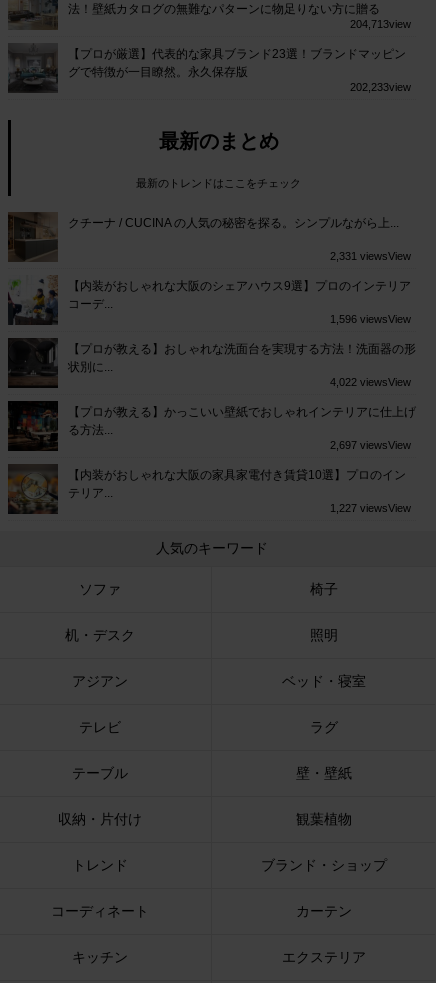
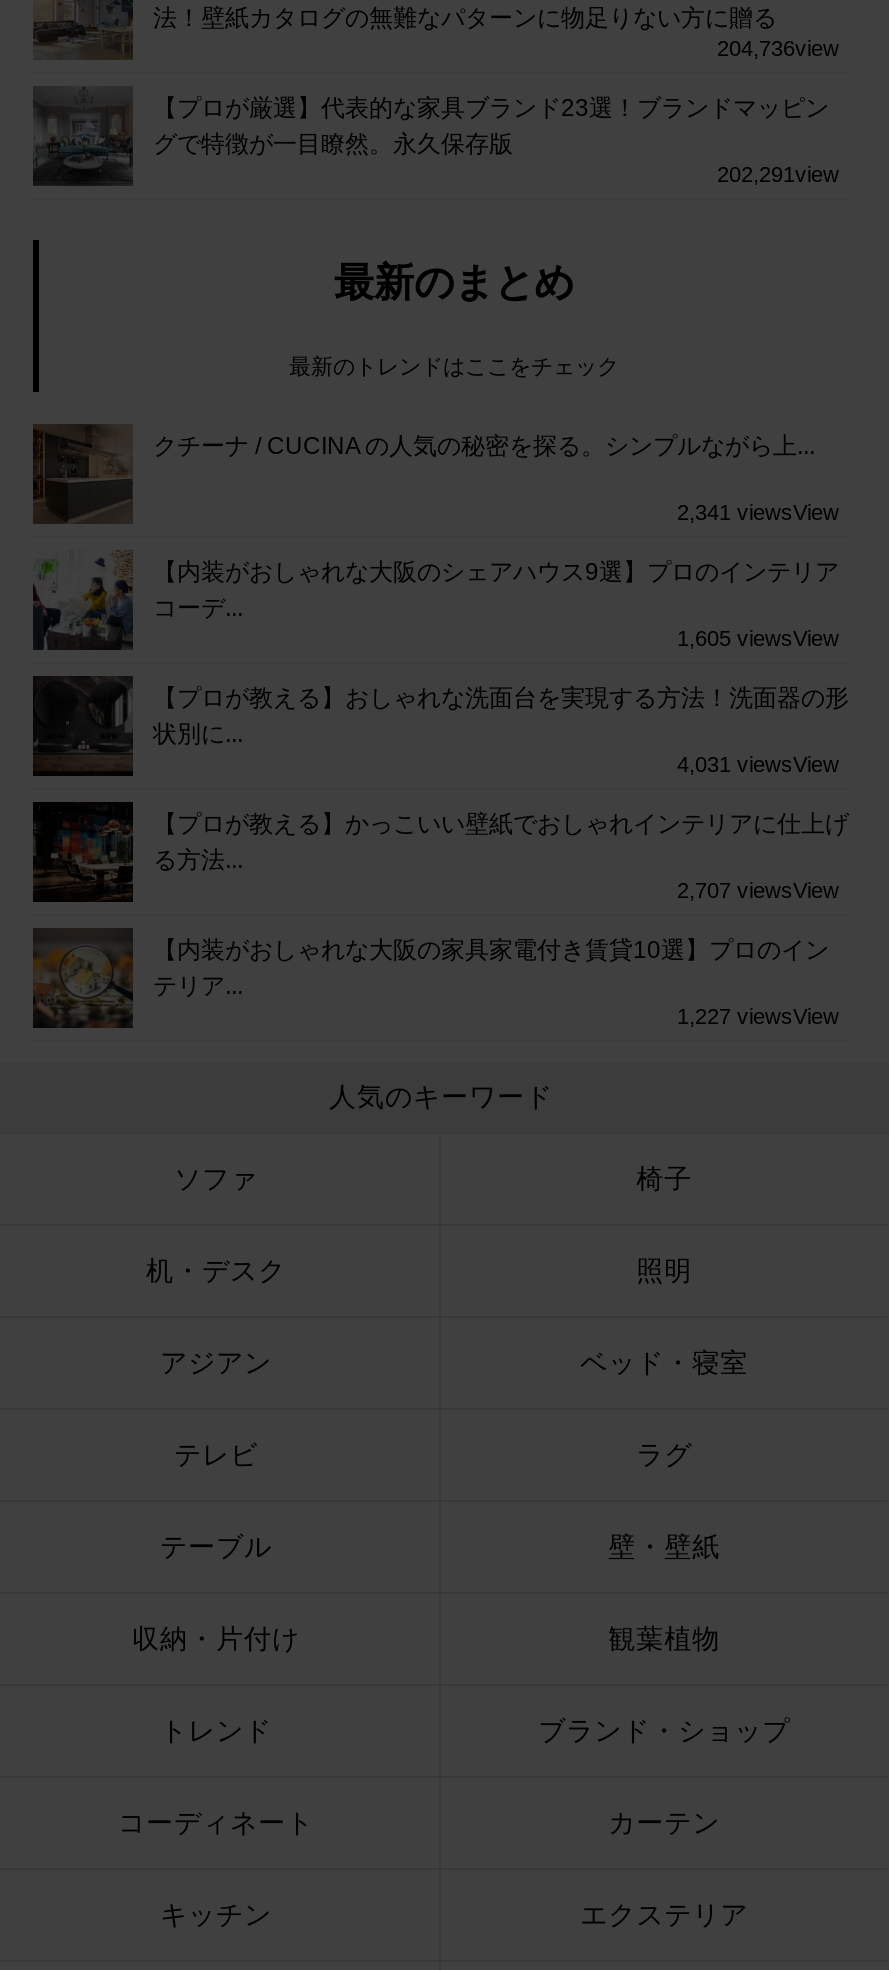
- 204,713view
+ 204,736view

- 202,233view
+ 202,291view

- 2,331 viewsView
+ 2,341 viewsView

- 1,596 viewsView
+ 1,605 viewsView

- 4,022 viewsView
+ 4,031 viewsView

- 2,697 viewsView
+ 2,707 viewsView
